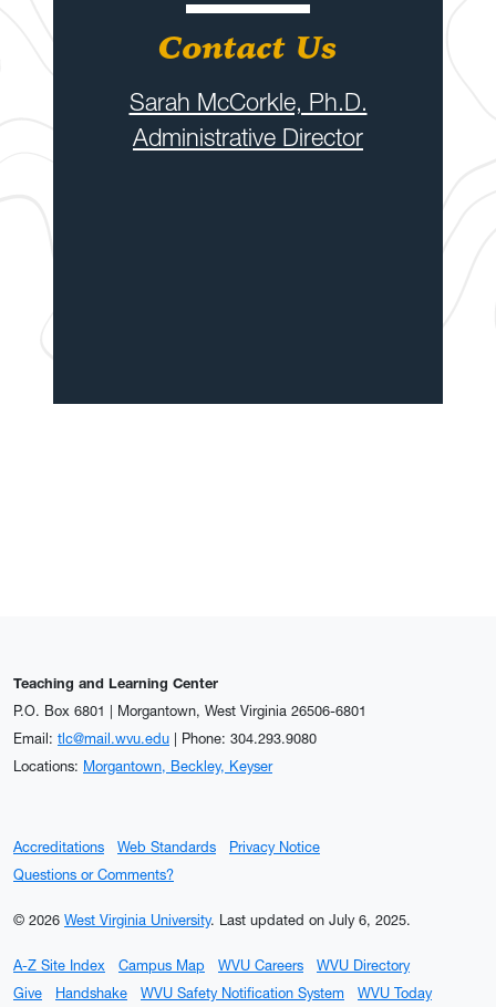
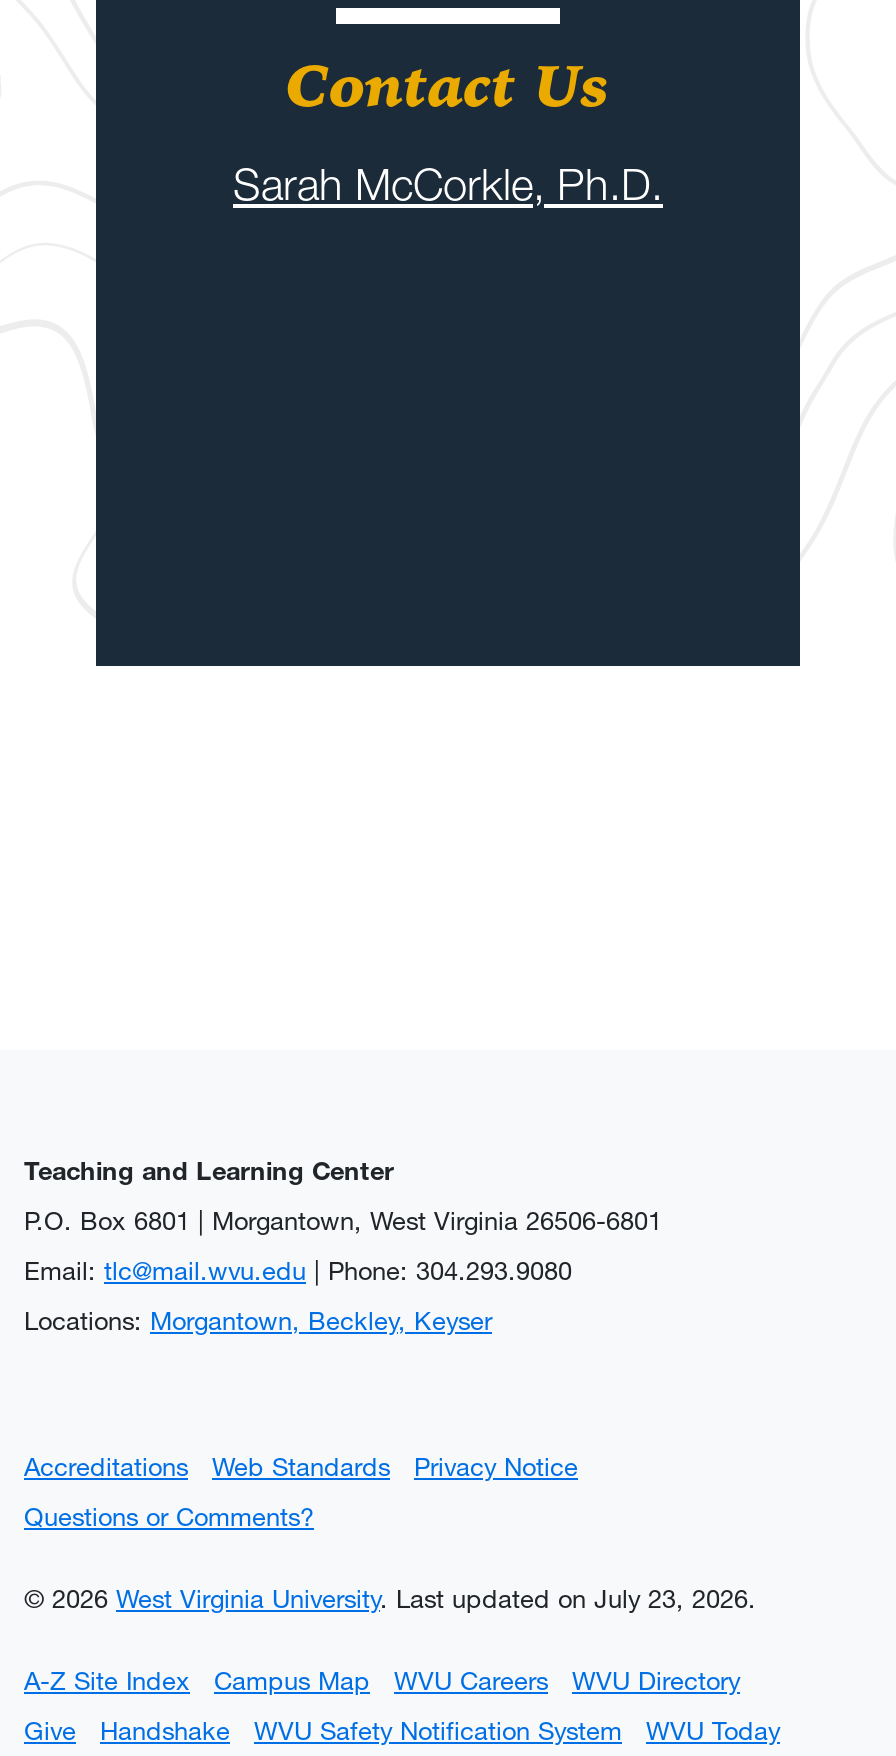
- Administrative Director

- © 2026 West Virginia University. Last updated on July 6, 2025.
+ © 2026 West Virginia University. Last updated on July 23, 2026.
